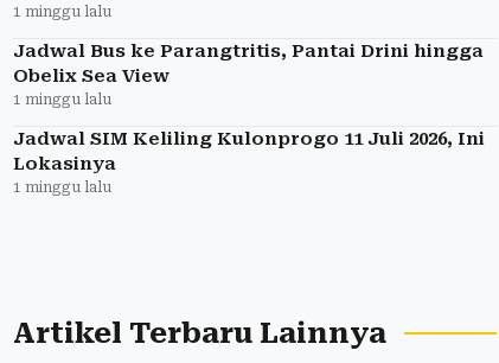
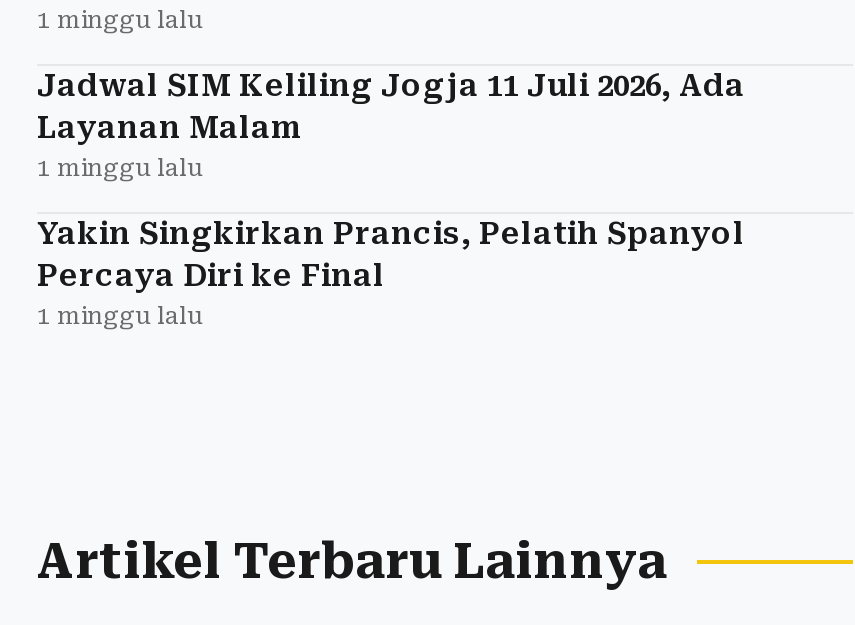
- Jadwal Bus ke Parangtritis, Pantai Drini hingga
- Obelix Sea View
+ Jadwal SIM Keliling Jogja 11 Juli 2026, Ada
+ Layanan Malam

- Jadwal SIM Keliling Kulonprogo 11 Juli 2026, Ini
- Lokasinya
+ Yakin Singkirkan Prancis, Pelatih Spanyol
+ Percaya Diri ke Final
